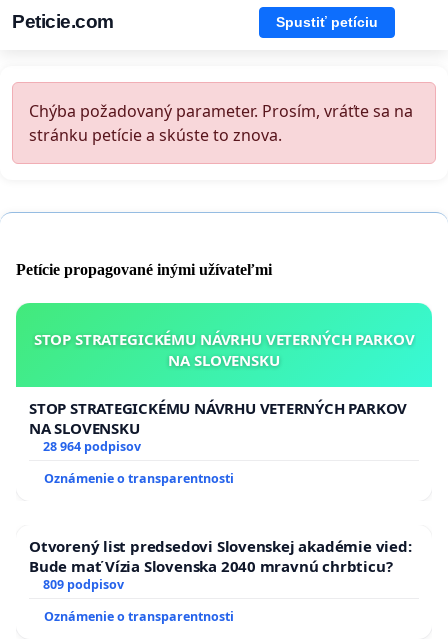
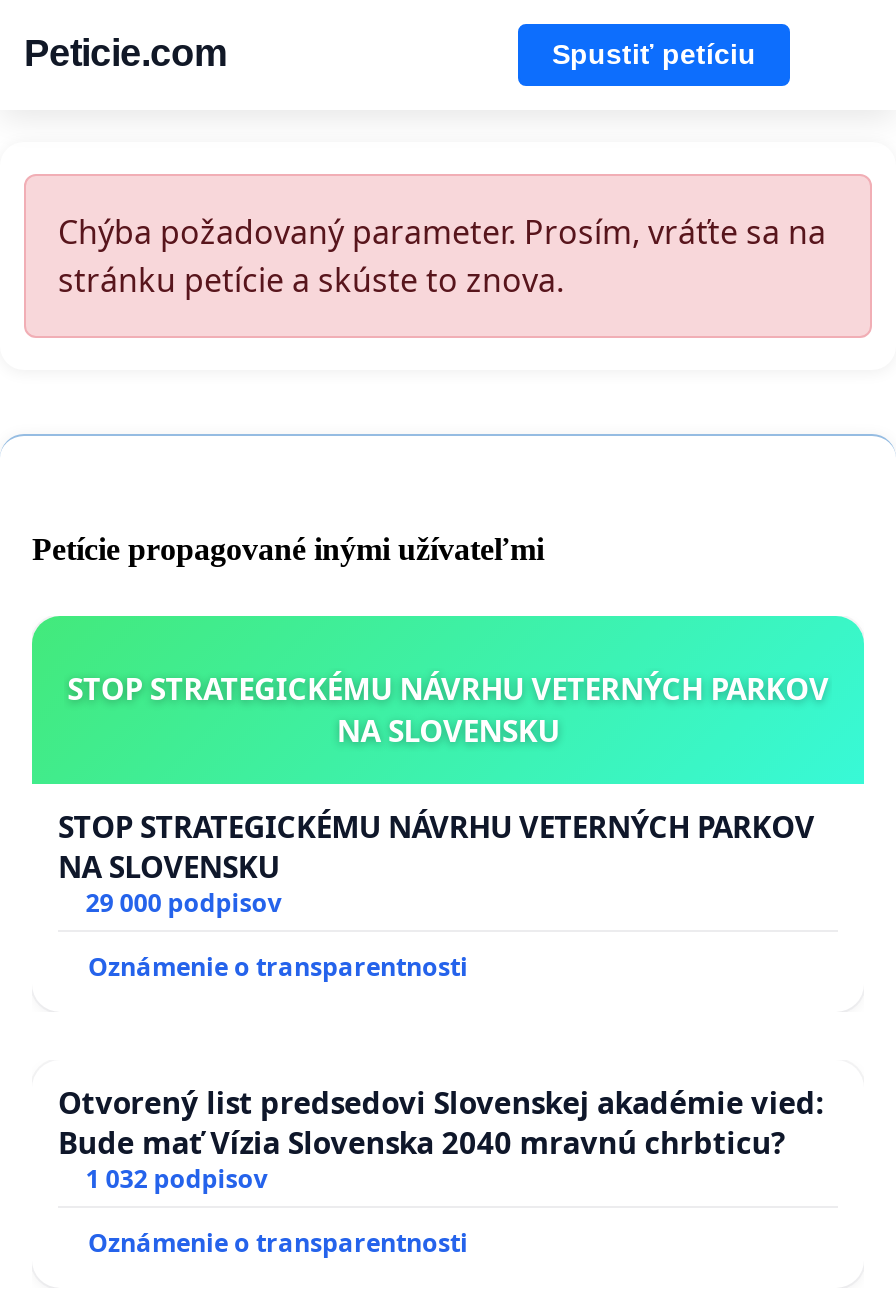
- 28 964 podpisov
+ 29 000 podpisov

- 809 podpisov
+ 1 032 podpisov
